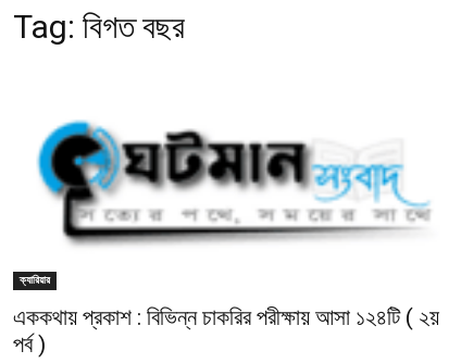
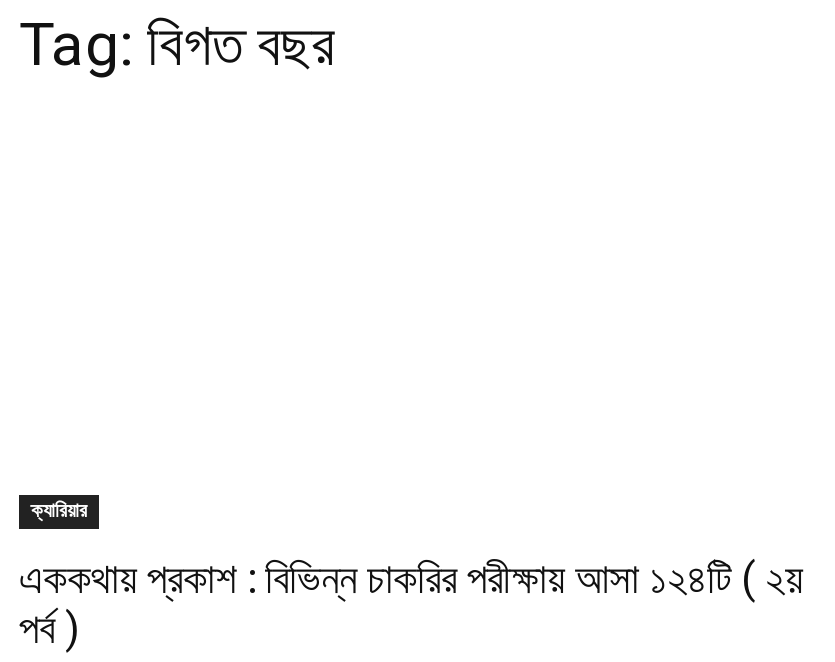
- [image]
